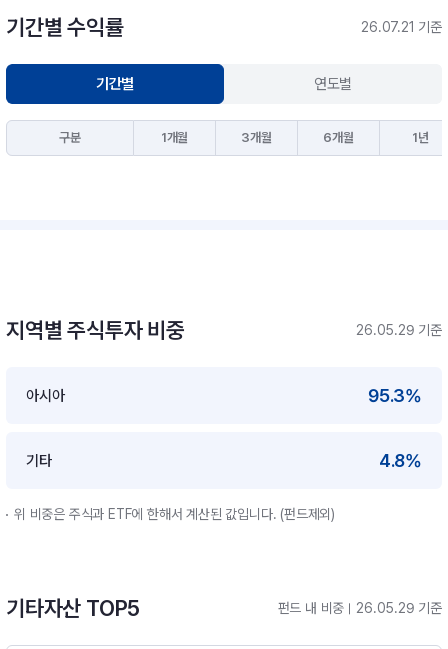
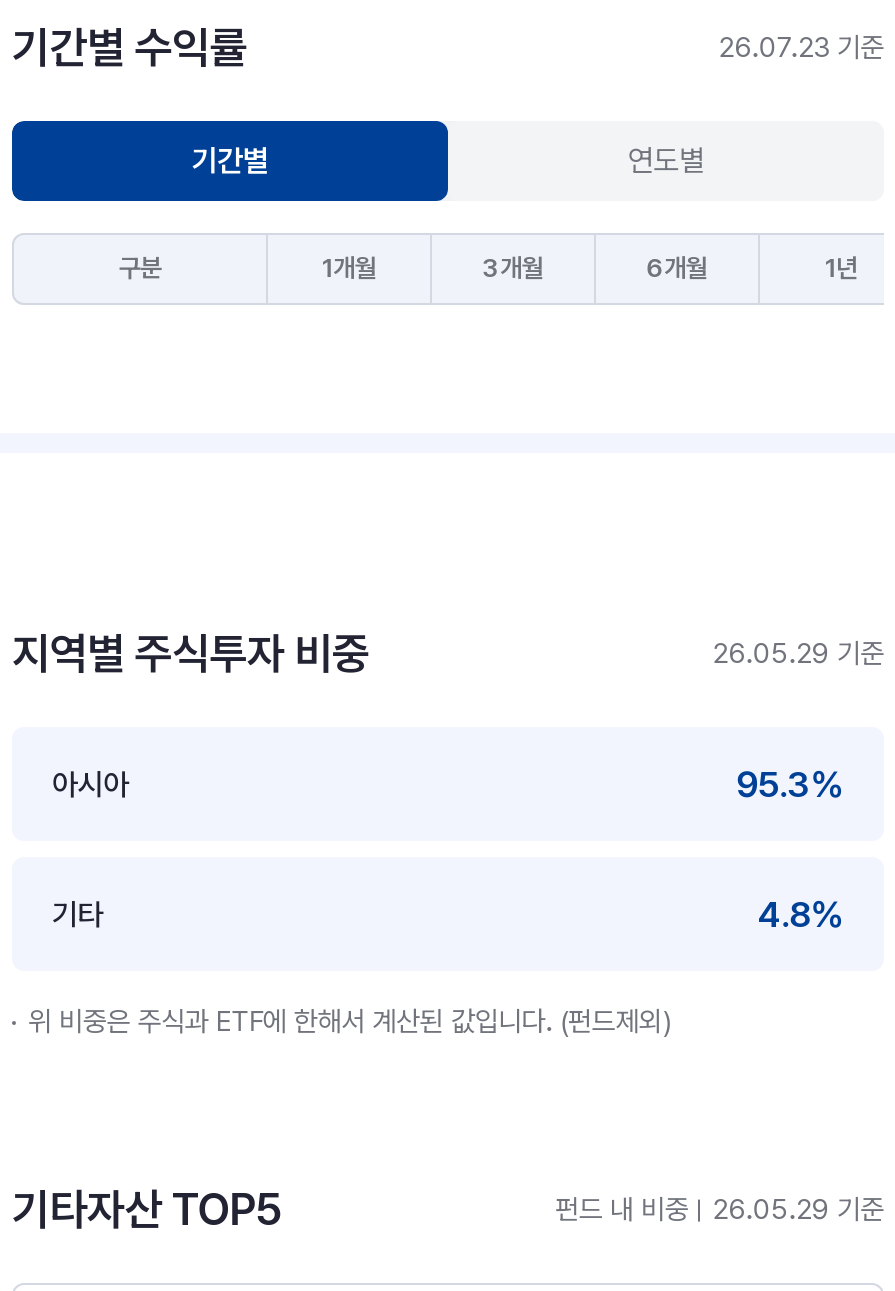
- 26.07.21 기준
+ 26.07.23 기준
